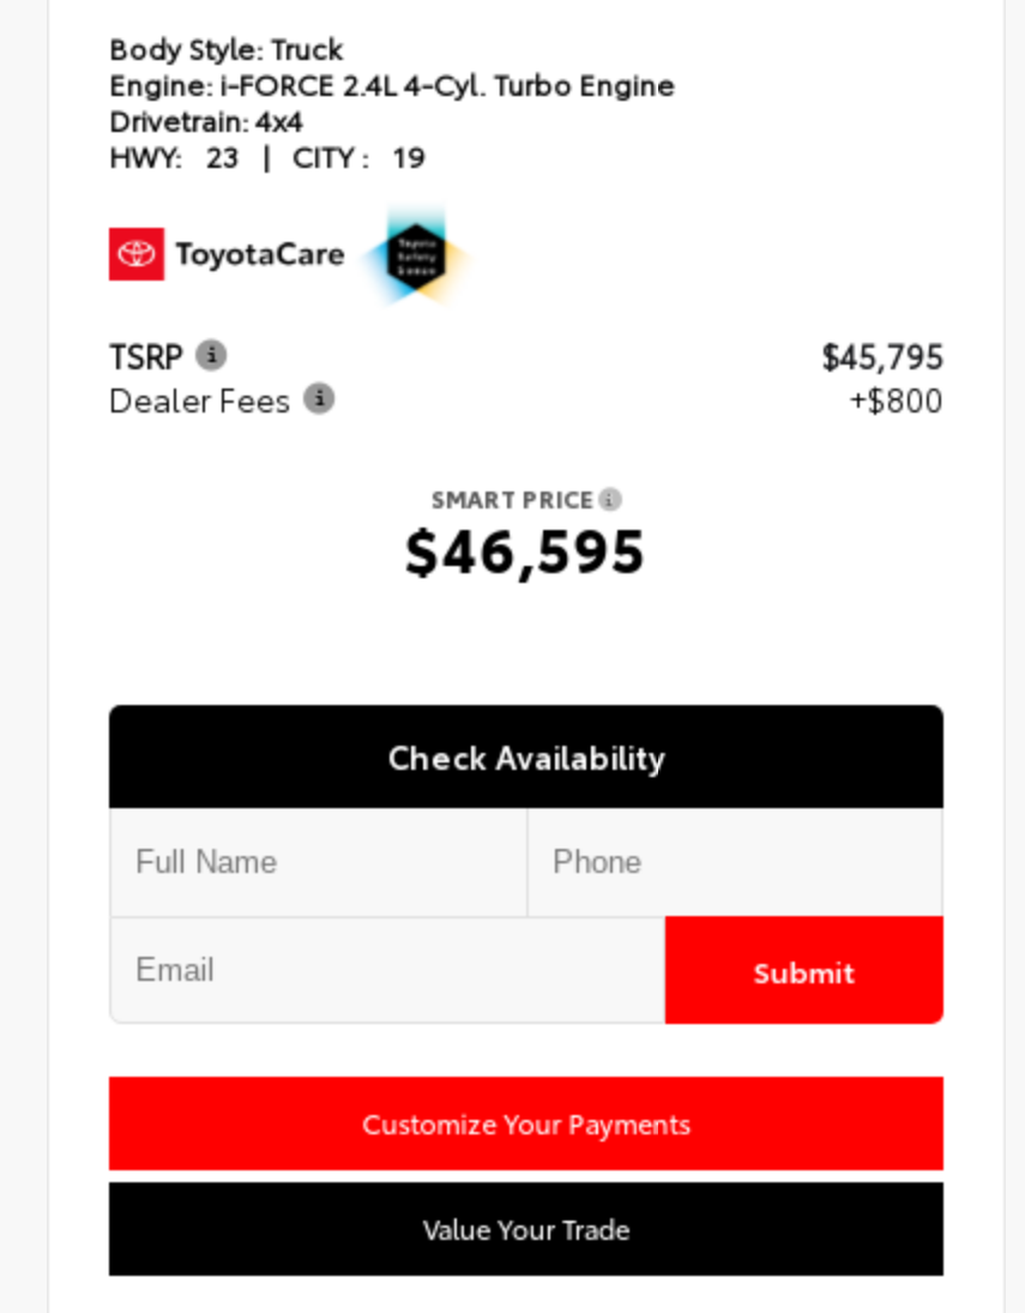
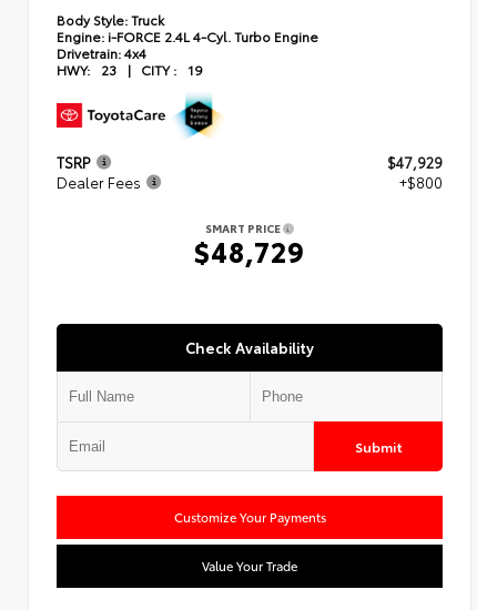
- $45,795
+ $47,929

- $46,595
+ $48,729
